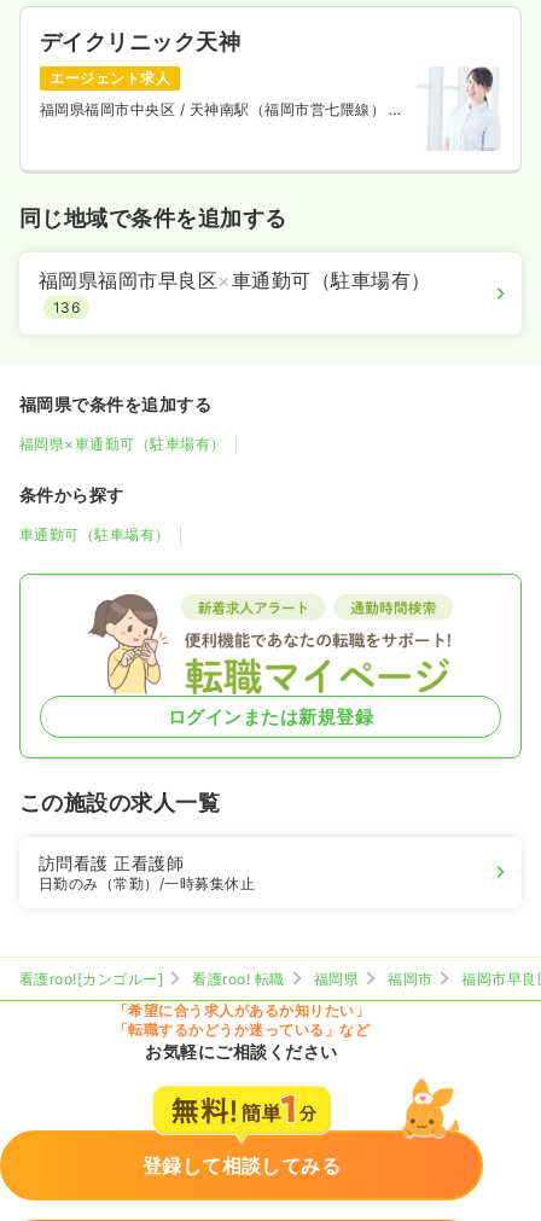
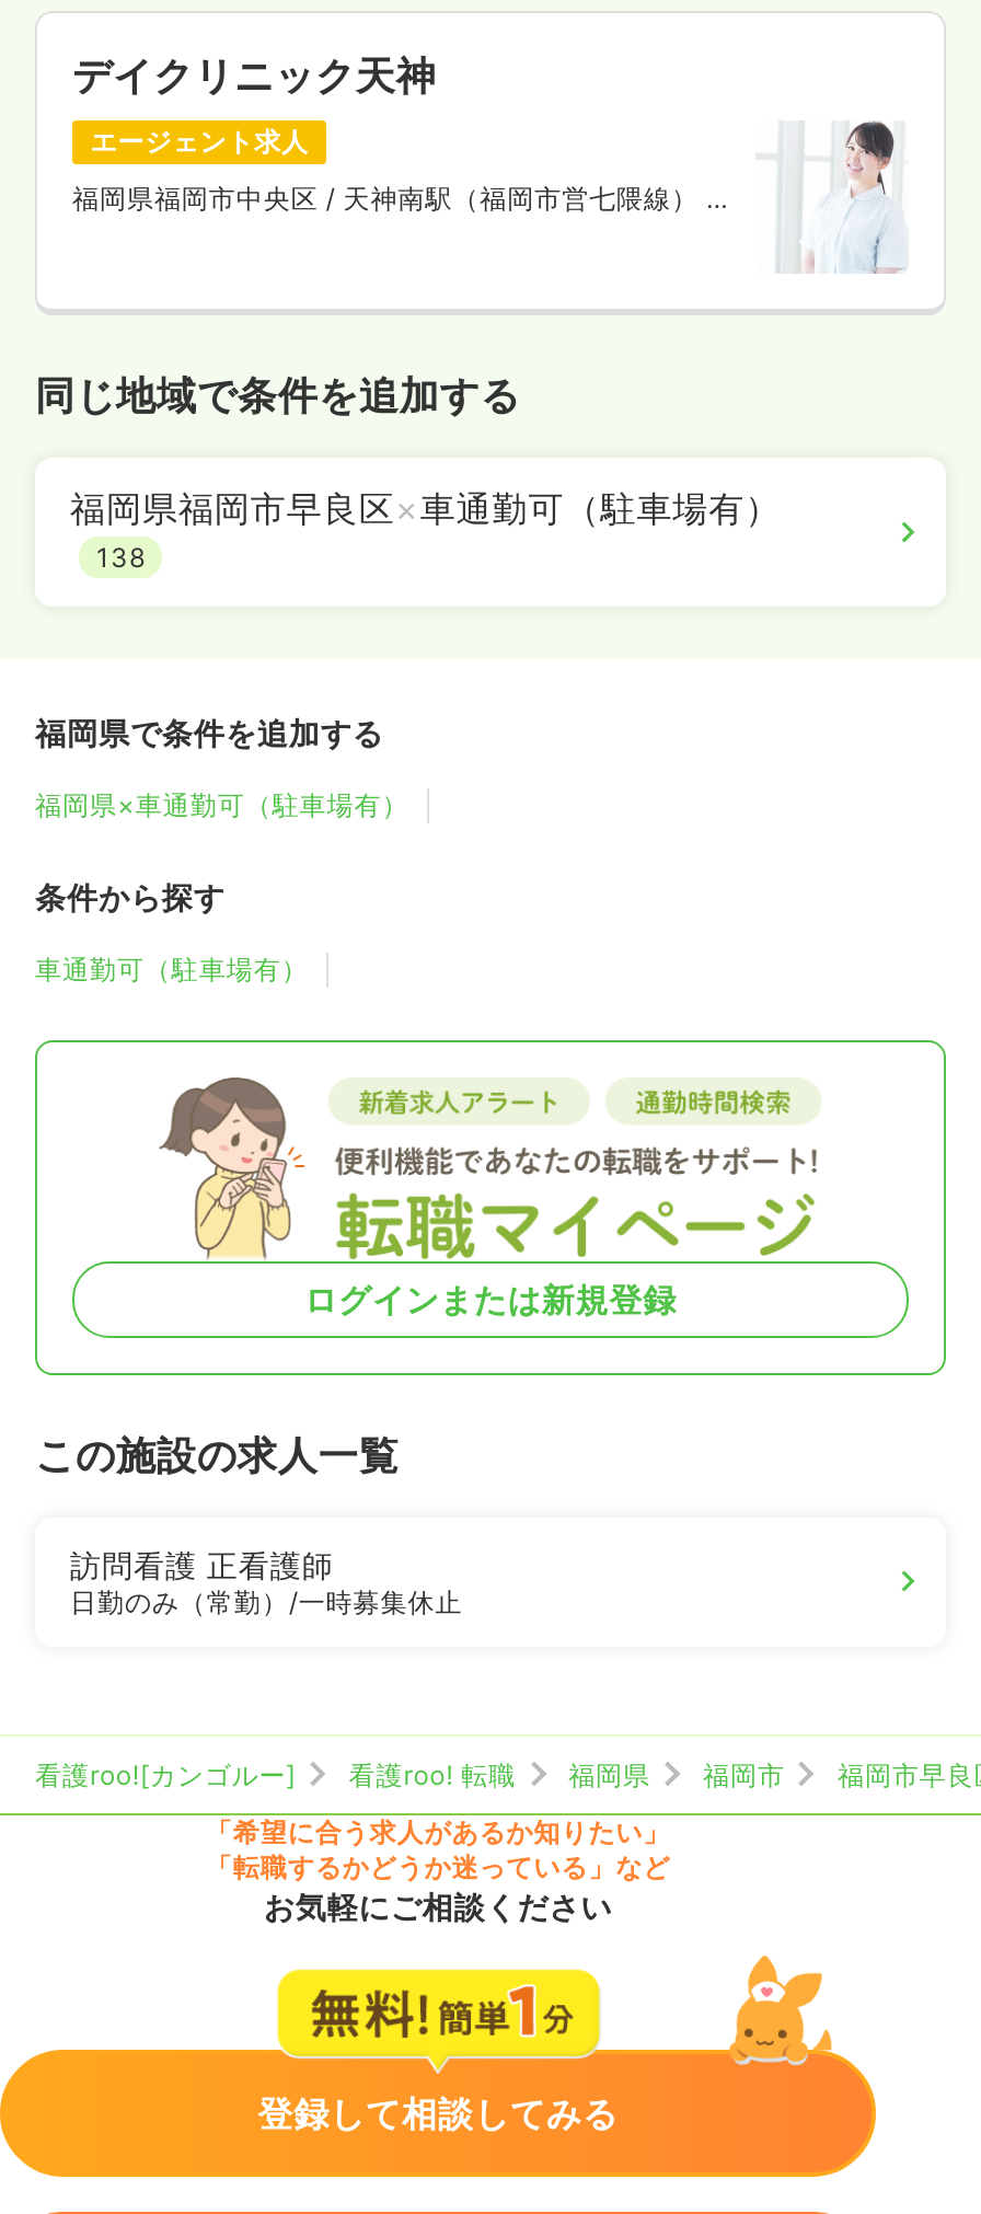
- 136
+ 138
